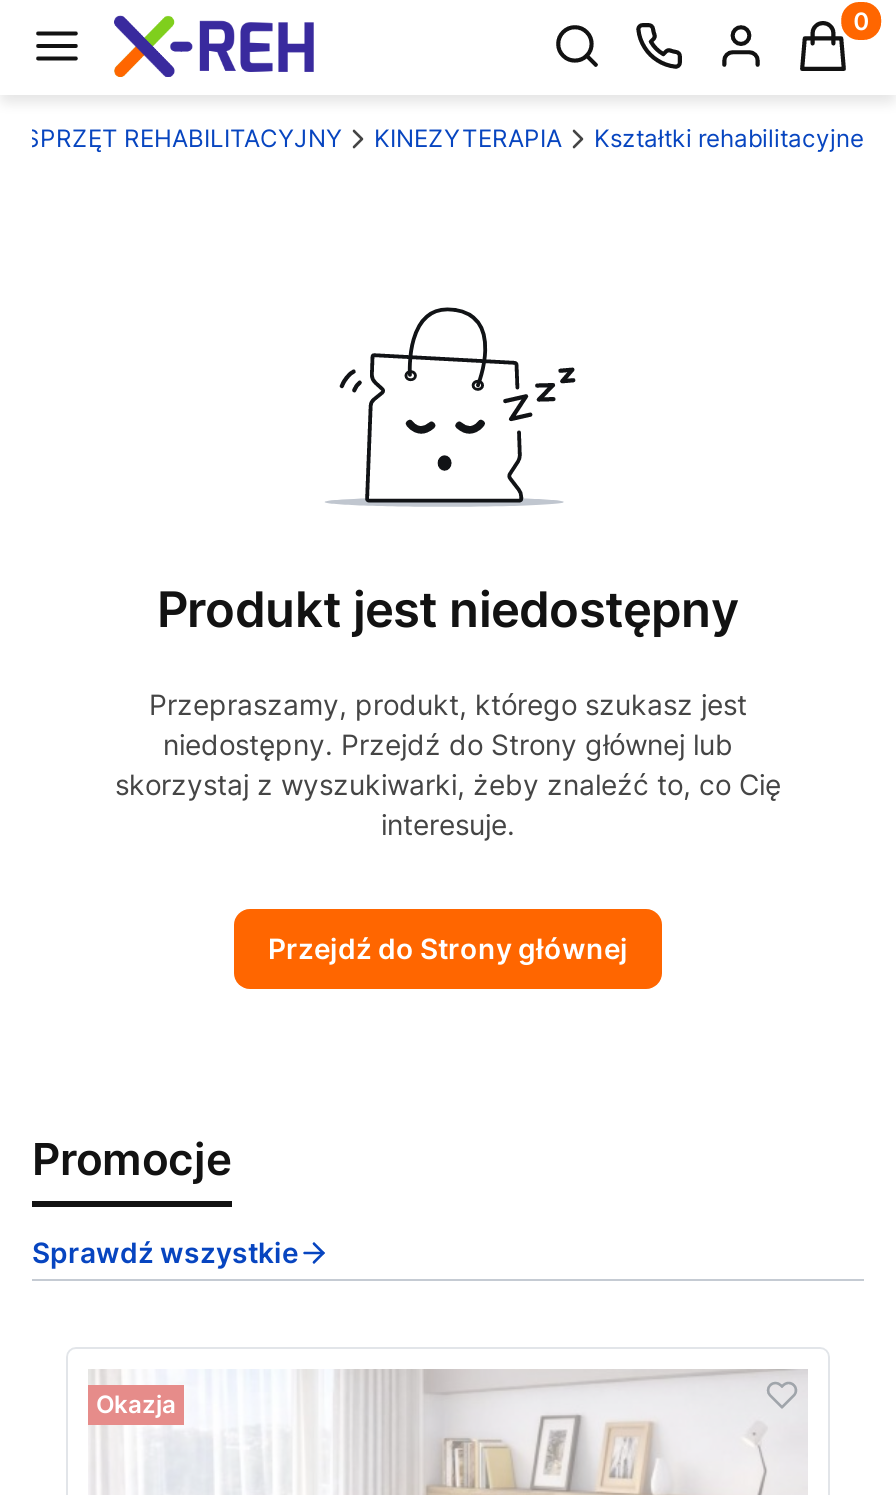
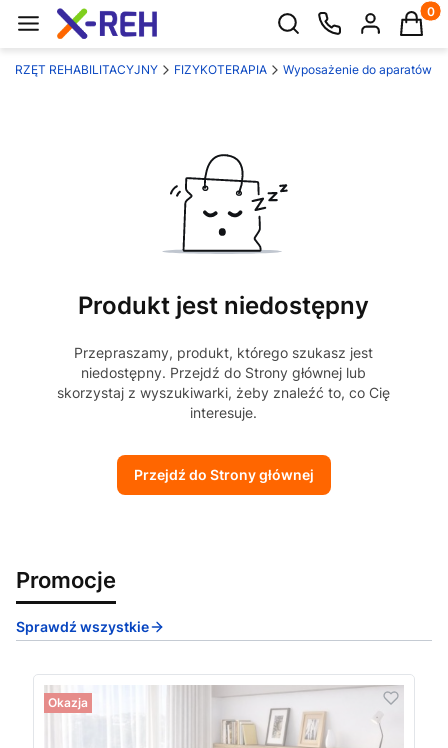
- KINEZYTERAPIA
- Kształtki rehabilitacyjne
+ FIZYKOTERAPIA
+ Wyposażenie do aparatów
